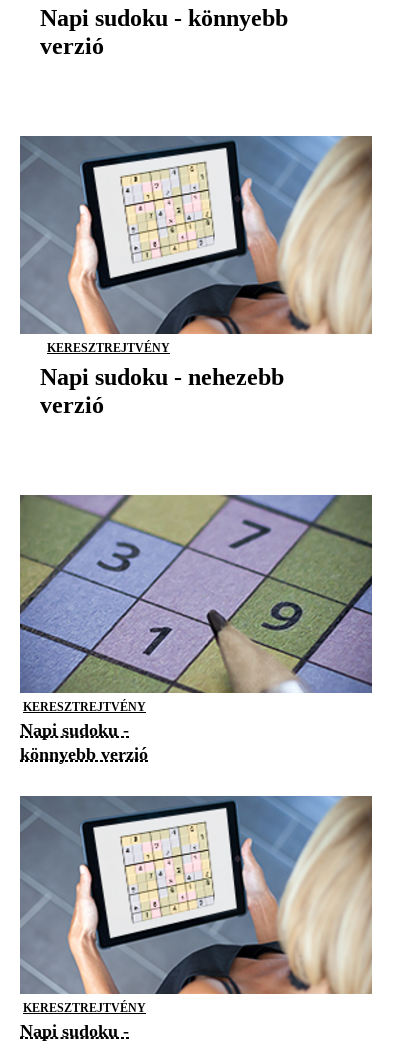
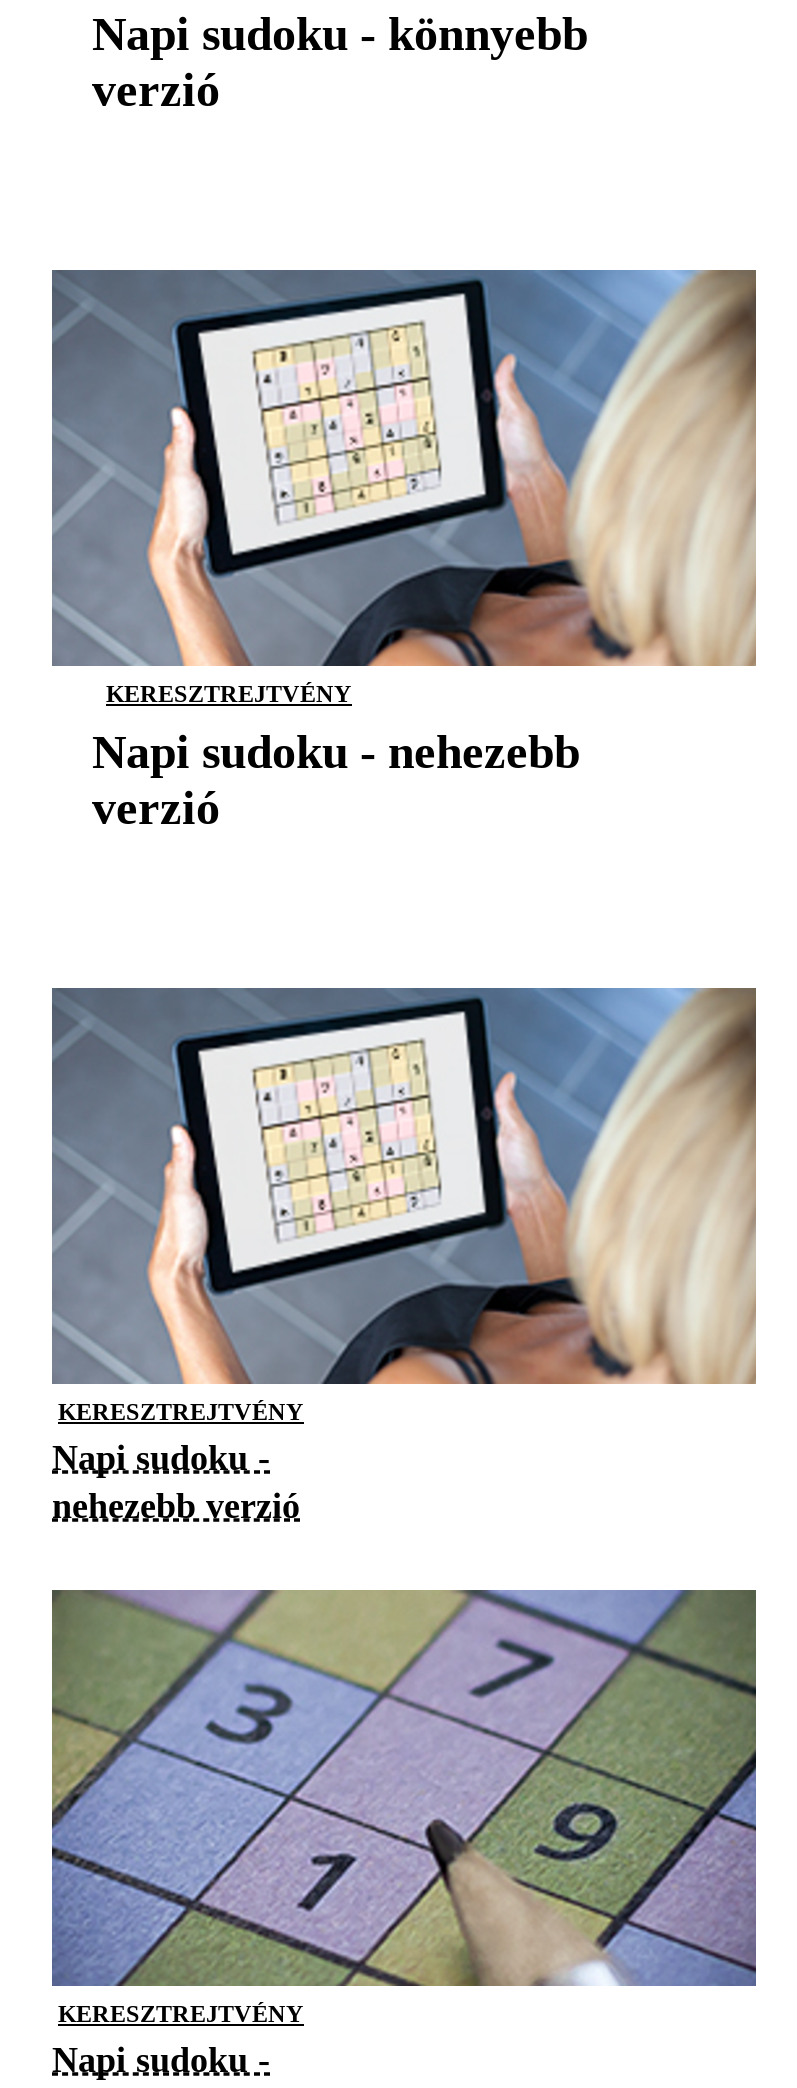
moved down: [image]

- könnyebb verzió
+ nehezebb verzió

moved up: [image]
